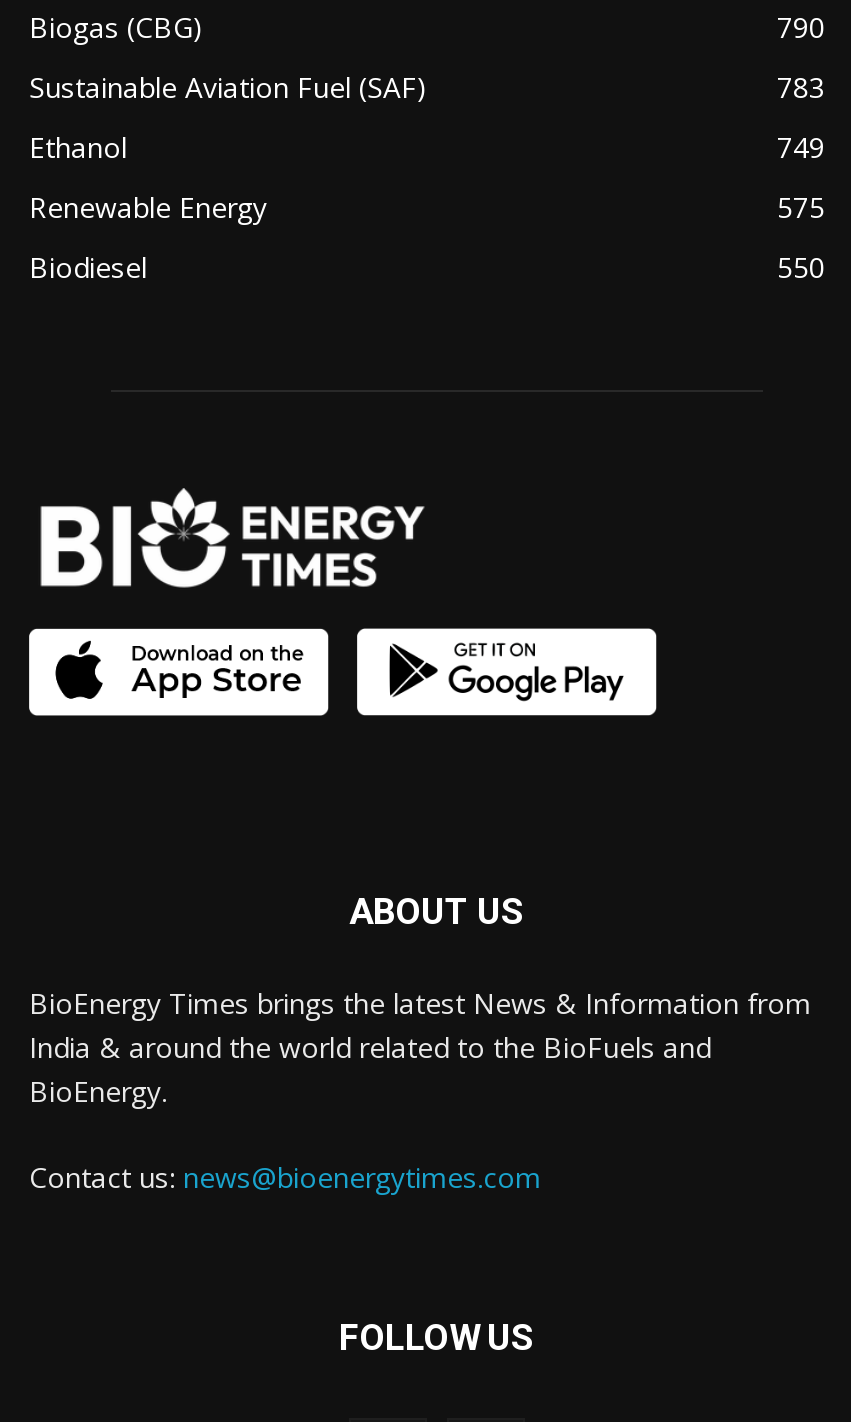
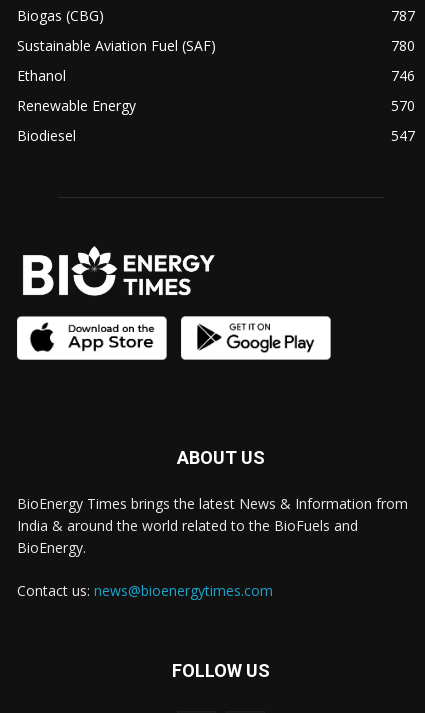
- 790
+ 787

- 783
+ 780

- 749
+ 746

- 575
+ 570

- 550
+ 547
